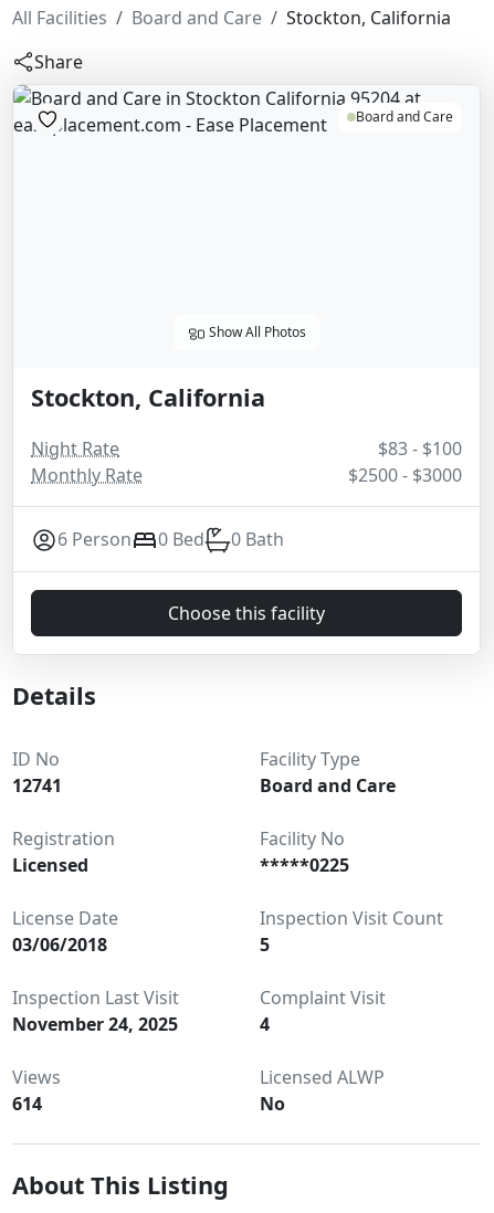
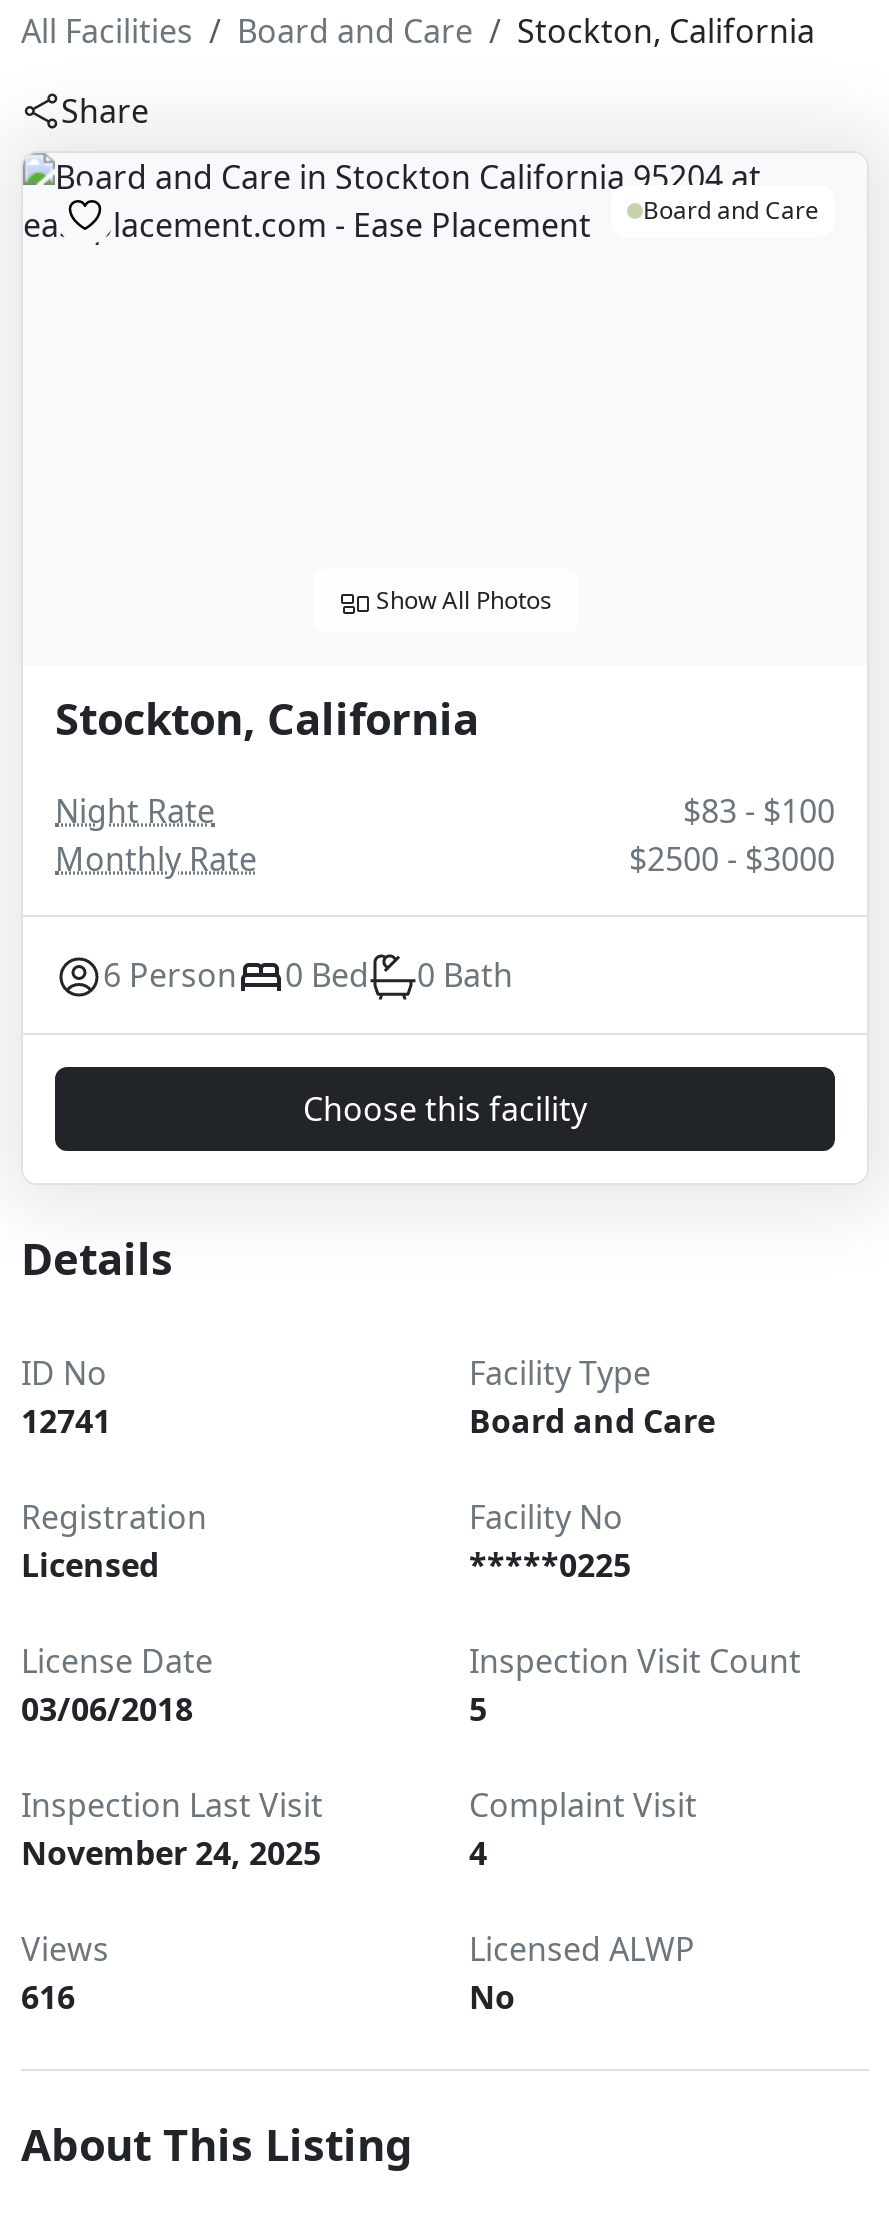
- 614
+ 616
